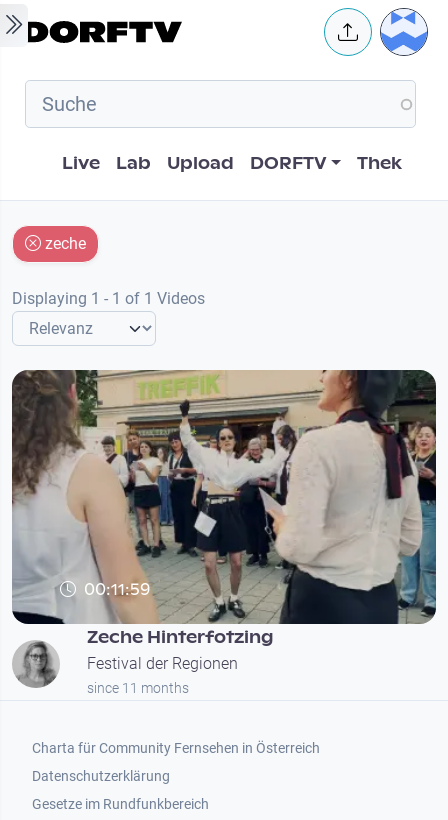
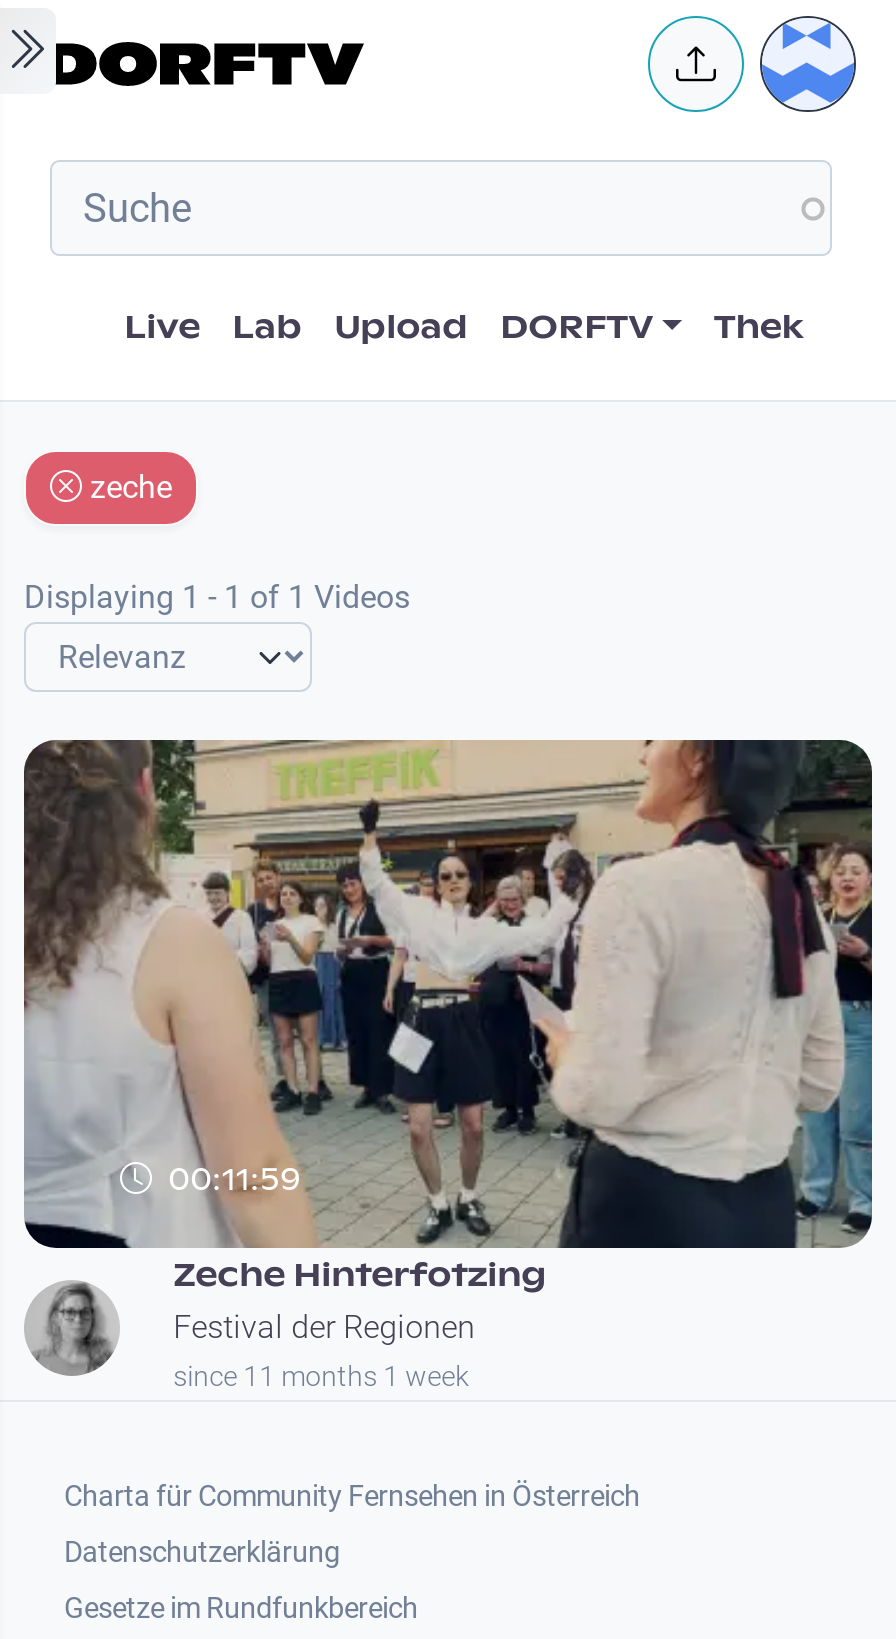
- since 11 months
+ since 11 months 1 week
